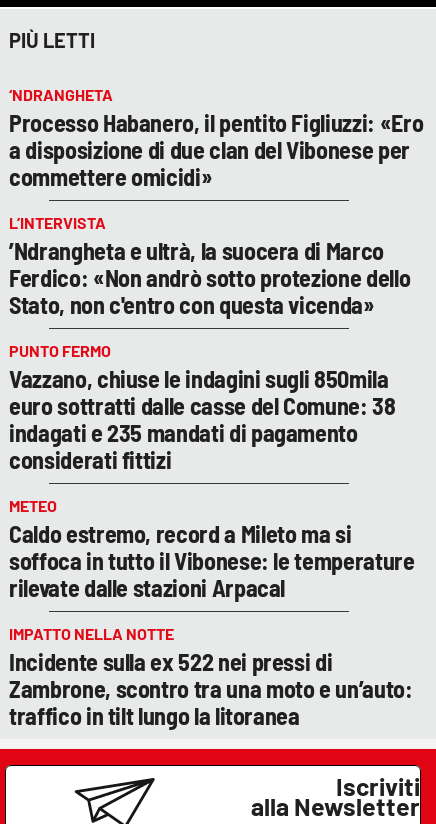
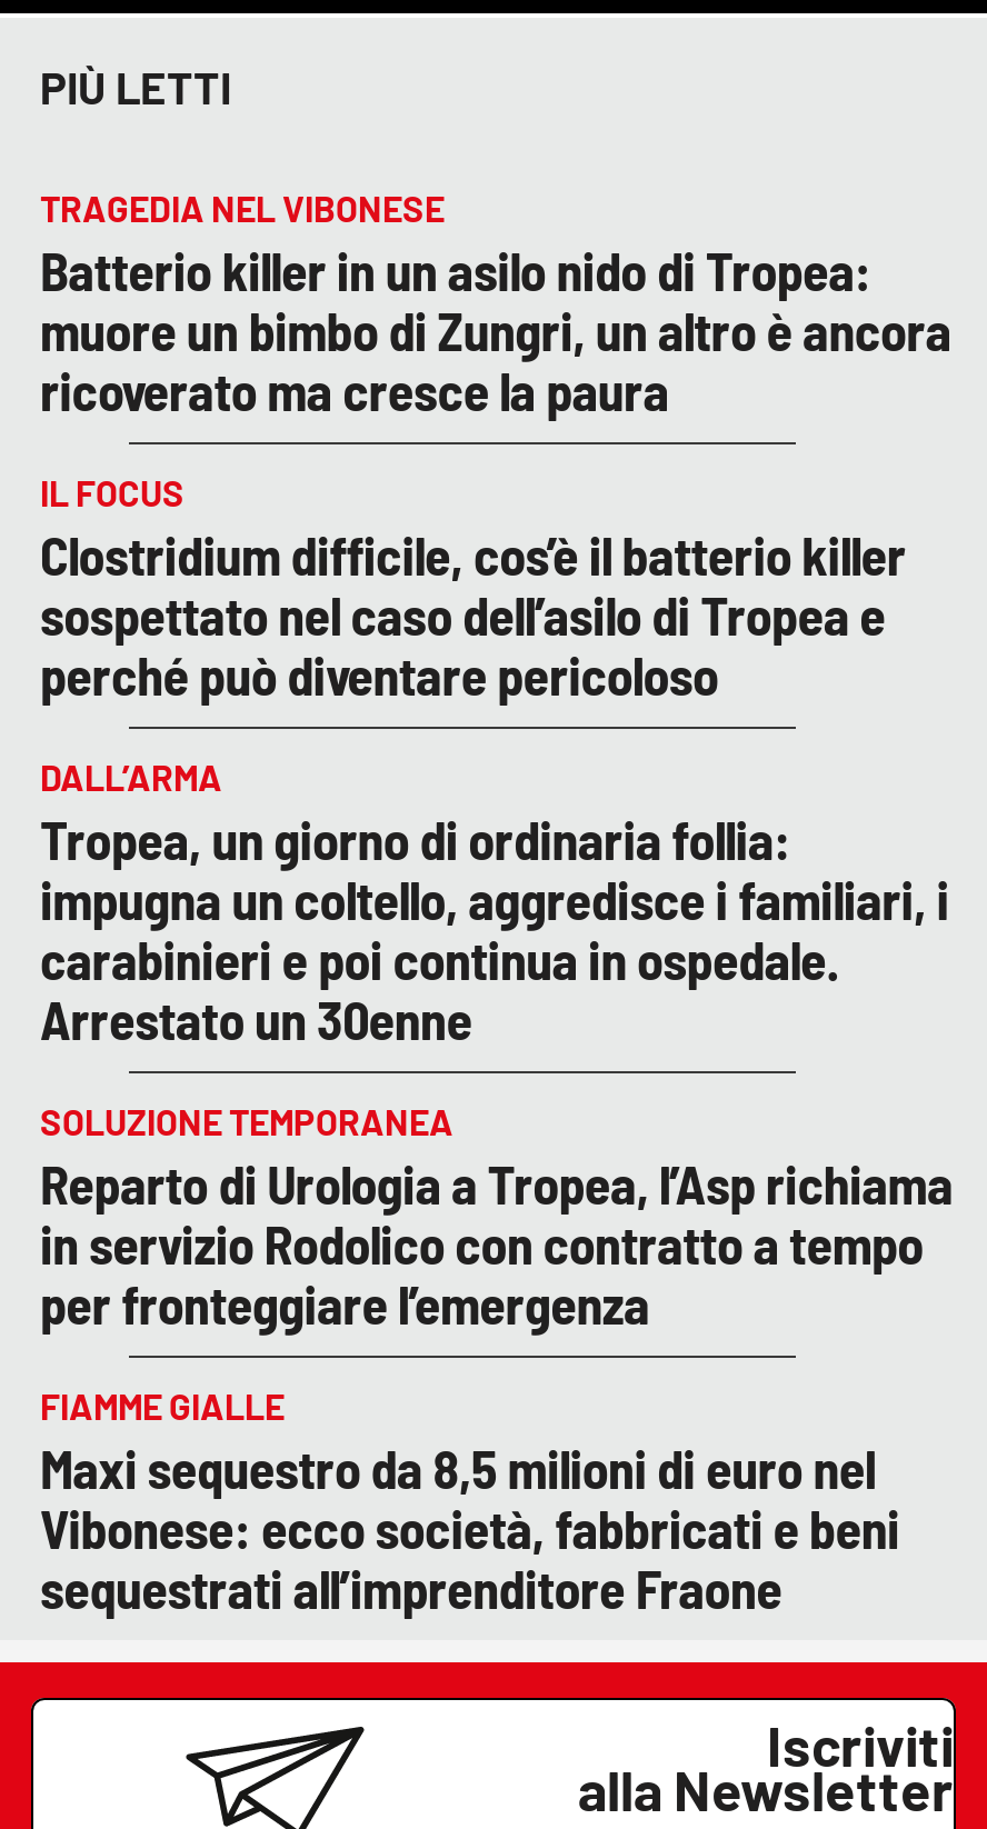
- ‘NDRANGHETA
- Processo Habanero, il pentito Figliuzzi: «Ero
- a disposizione di due clan del Vibonese per
- commettere omicidi»
+ TRAGEDIA NEL VIBONESE
+ Batterio killer in un asilo nido di Tropea:
+ muore un bimbo di Zungri, un altro è ancora
+ ricoverato ma cresce la paura

- L’INTERVISTA
- ’Ndrangheta e ultrà, la suocera di Marco
- Ferdico: «Non andrò sotto protezione dello
- Stato, non c'entro con questa vicenda»
+ IL FOCUS
+ Clostridium difficile, cos’è il batterio killer
+ sospettato nel caso dell’asilo di Tropea e
+ perché può diventare pericoloso

- PUNTO FERMO
- Vazzano, chiuse le indagini sugli 850mila
- euro sottratti dalle casse del Comune: 38
- indagati e 235 mandati di pagamento
- considerati fittizi
+ DALL’ARMA
+ Tropea, un giorno di ordinaria follia:
+ impugna un coltello, aggredisce i familiari, i
+ carabinieri e poi continua in ospedale.
+ Arrestato un 30enne

- METEO
- Caldo estremo, record a Mileto ma si
- soffoca in tutto il Vibonese: le temperature
- rilevate dalle stazioni Arpacal
+ SOLUZIONE TEMPORANEA
+ Reparto di Urologia a Tropea, l’Asp richiama
+ in servizio Rodolico con contratto a tempo
+ per fronteggiare l’emergenza

- IMPATTO NELLA NOTTE
- Incidente sulla ex 522 nei pressi di
- Zambrone, scontro tra una moto e un’auto:
- traffico in tilt lungo la litoranea
+ FIAMME GIALLE
+ Maxi sequestro da 8,5 milioni di euro nel
+ Vibonese: ecco società, fabbricati e beni
+ sequestrati all’imprenditore Fraone
